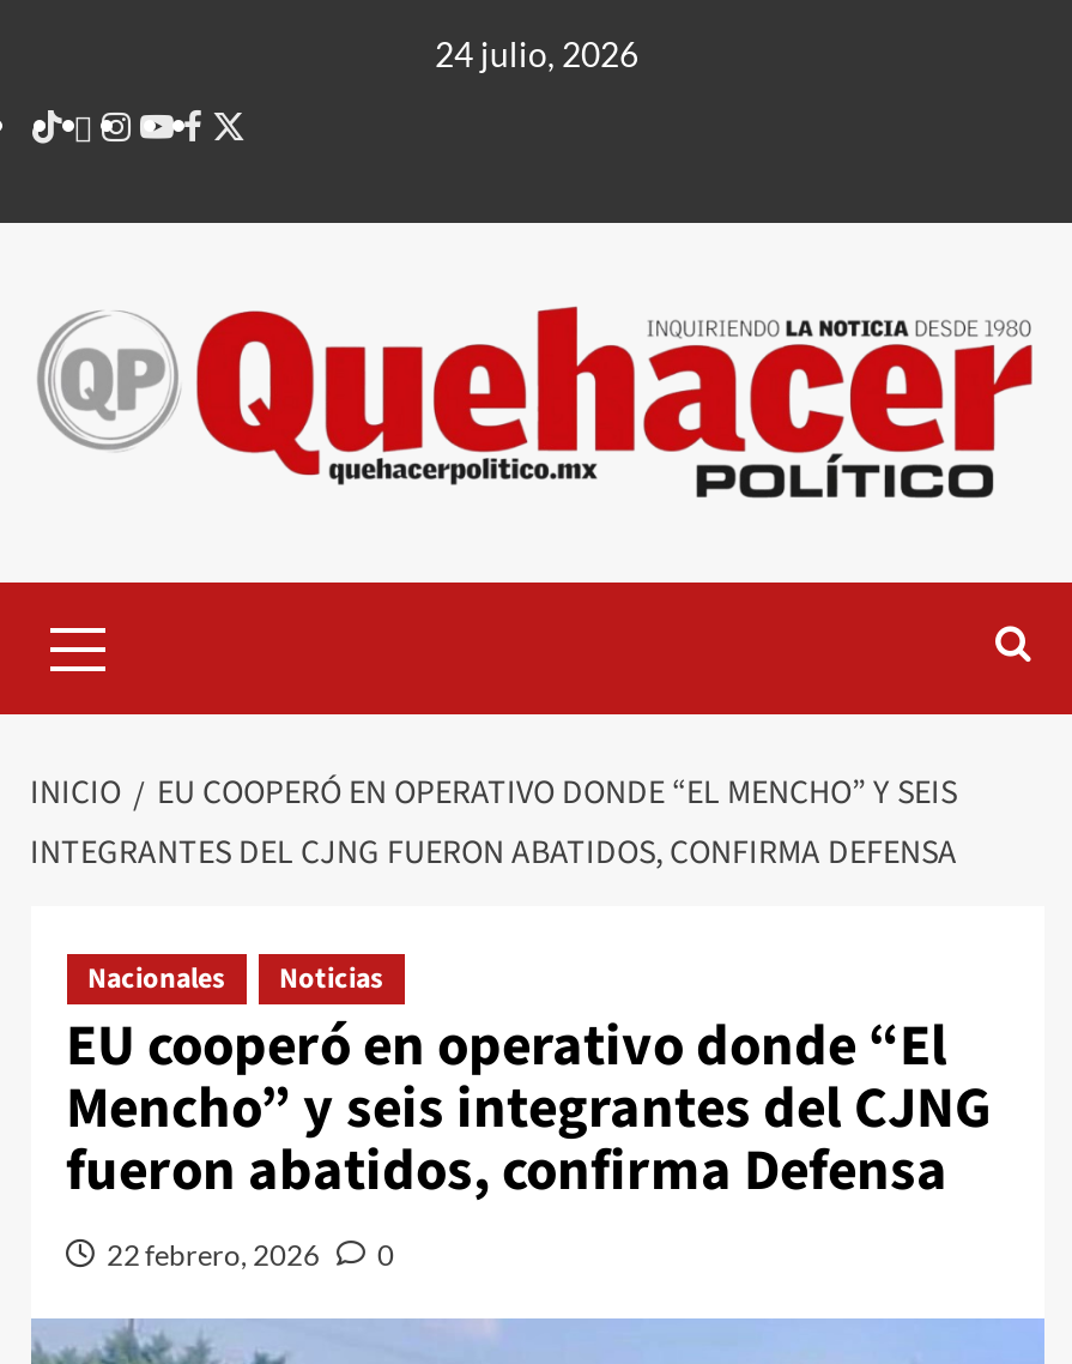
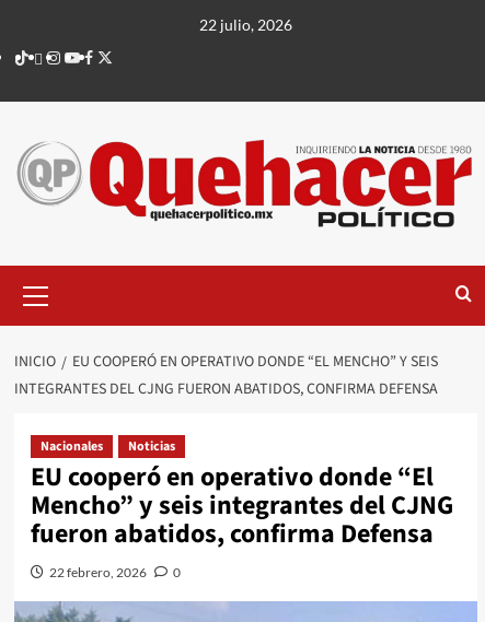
- 24 julio, 2026
+ 22 julio, 2026
